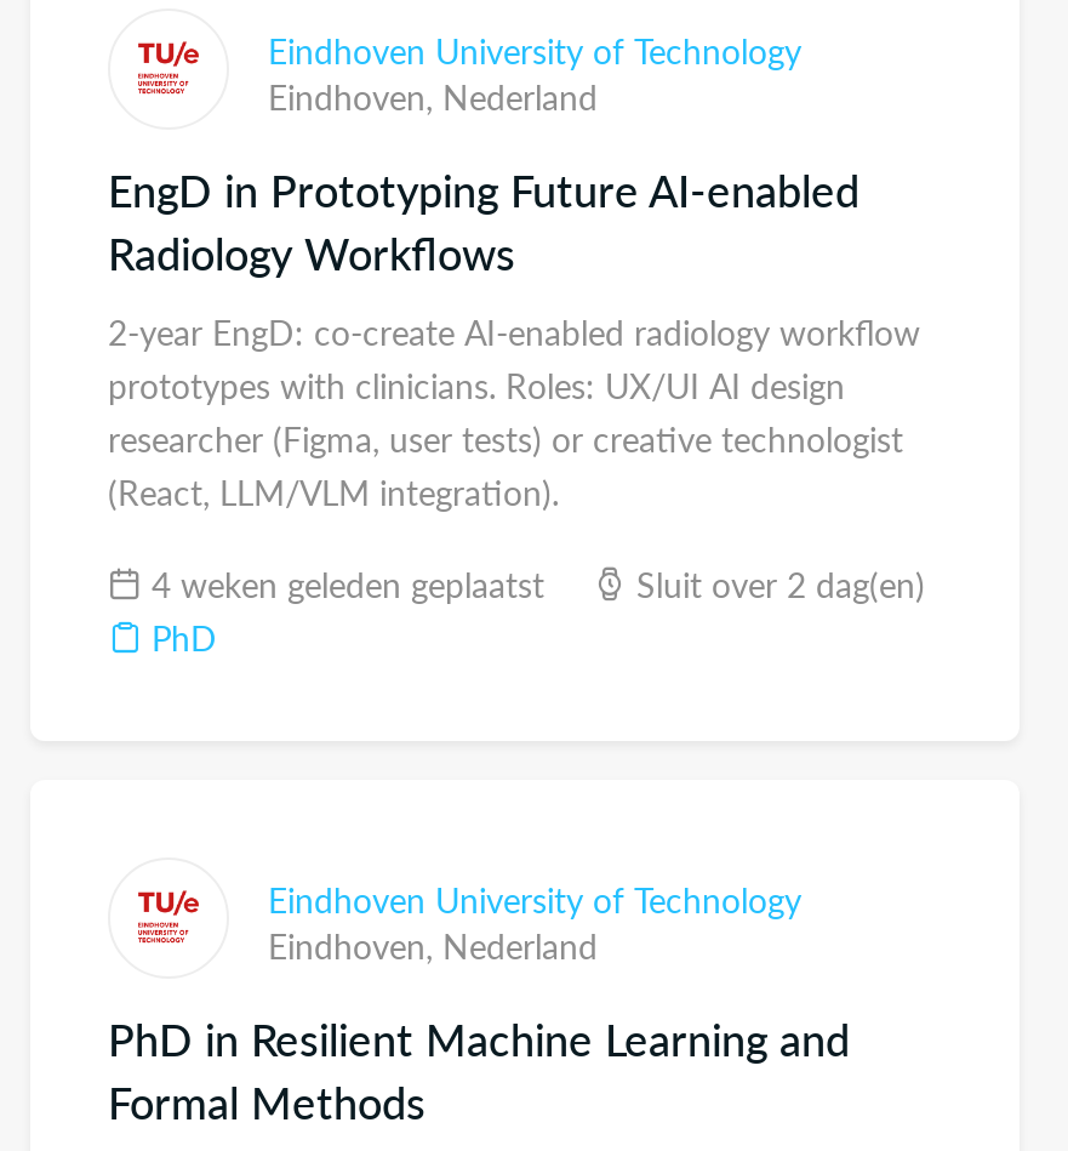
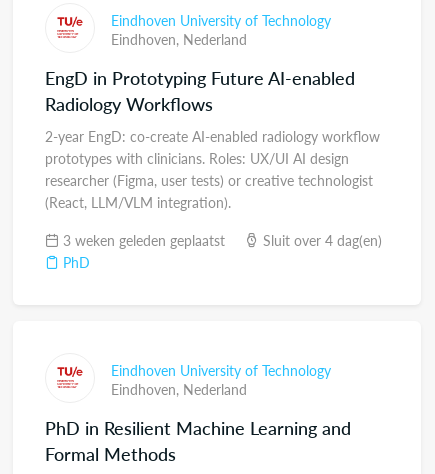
- 4 weken geleden geplaatst
+ 3 weken geleden geplaatst

- Sluit over 2 dag(en)
+ Sluit over 4 dag(en)
